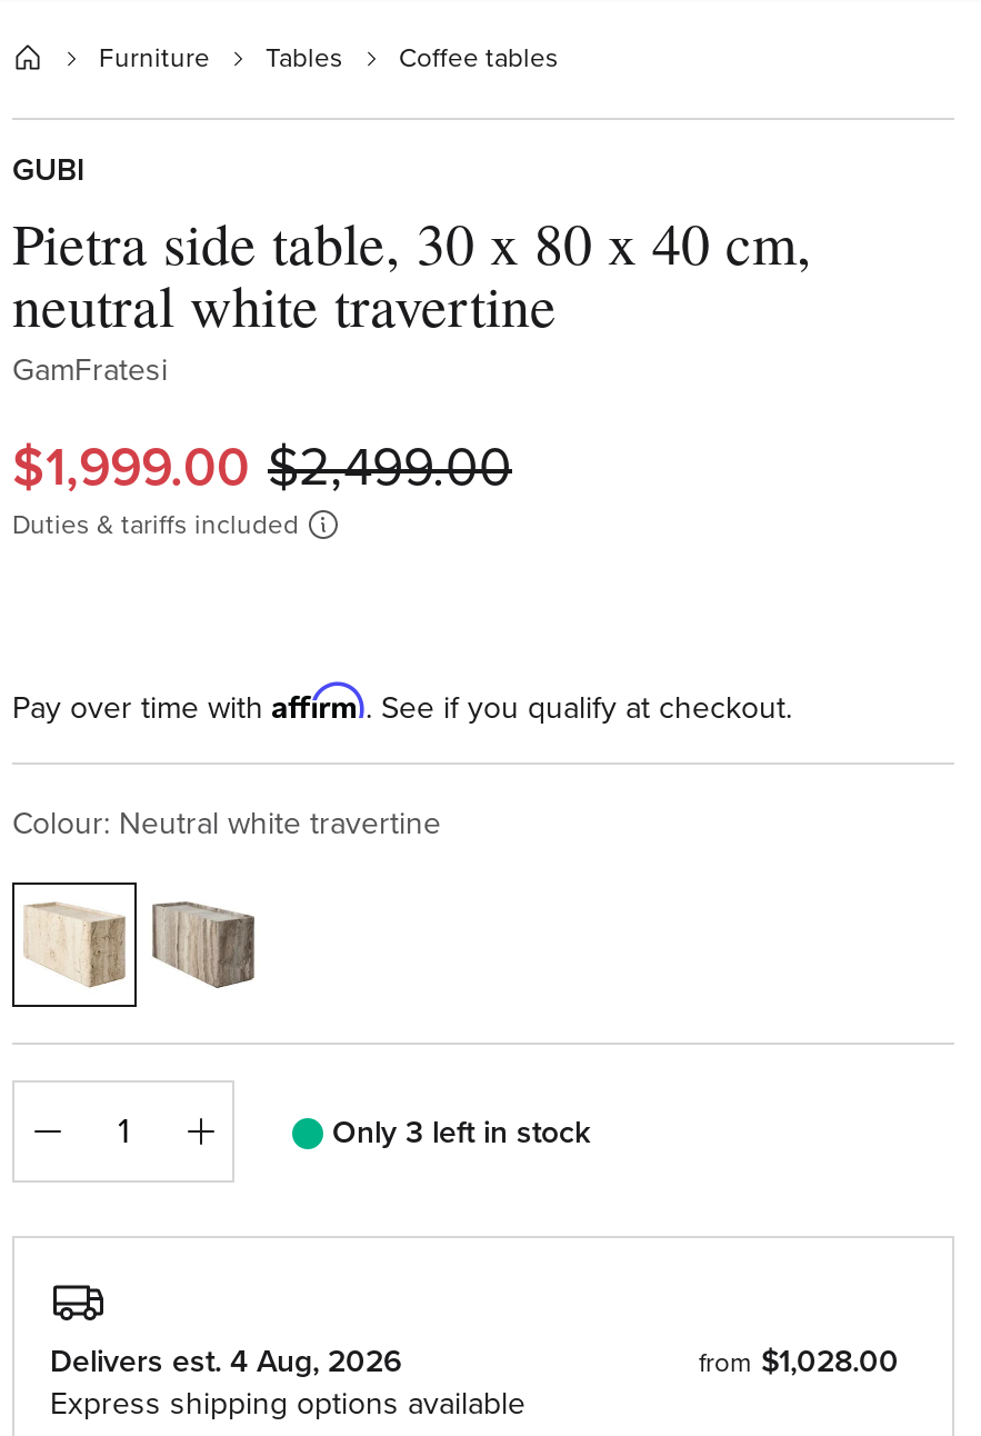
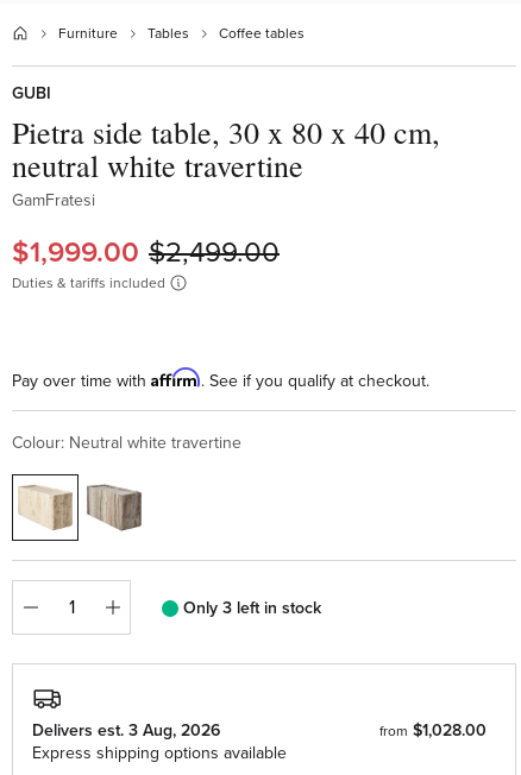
- Delivers est. 4 Aug, 2026
+ Delivers est. 3 Aug, 2026
